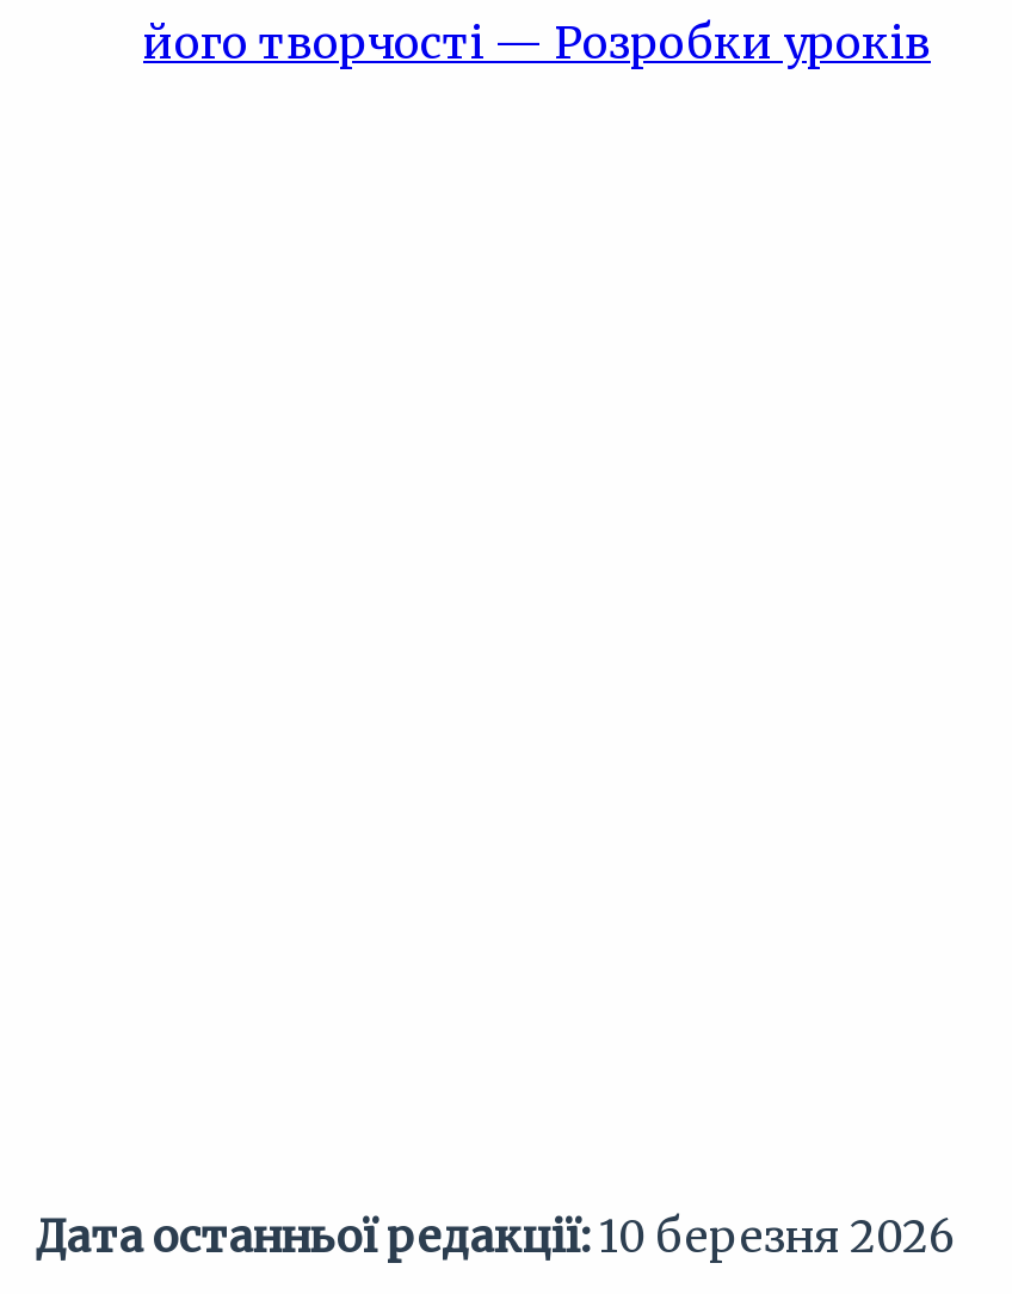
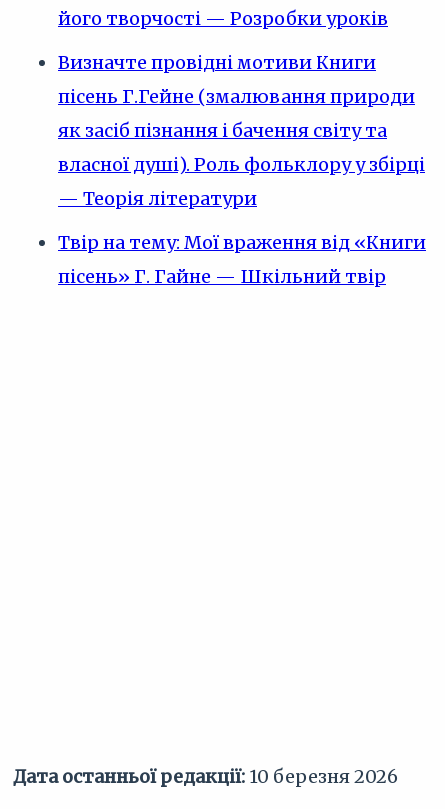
+ Визначте провідні мотиви Книги
+ пісень Г.Гейне (змалювання природи
+ як засіб пізнання і бачення світу та
+ власної душі). Роль фольклору у збірці
+ — Теорія літератури
+ Твір на тему: Мої враження від «Книги
+ пісень» Г. Гайне — Шкільний твір
